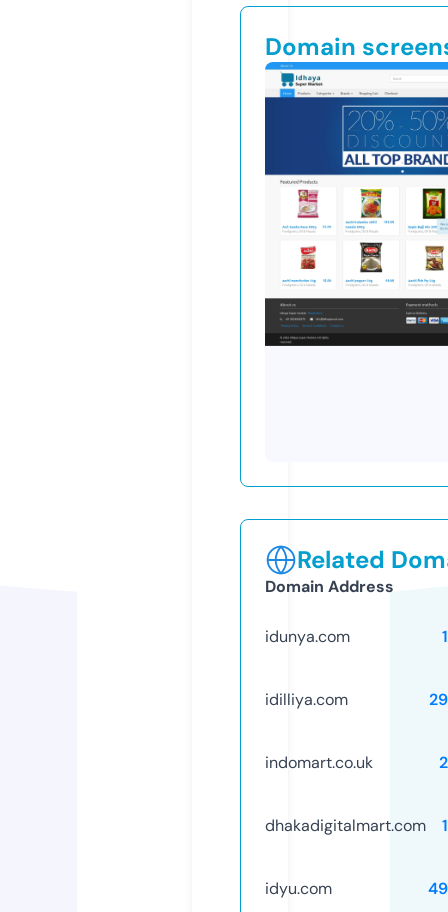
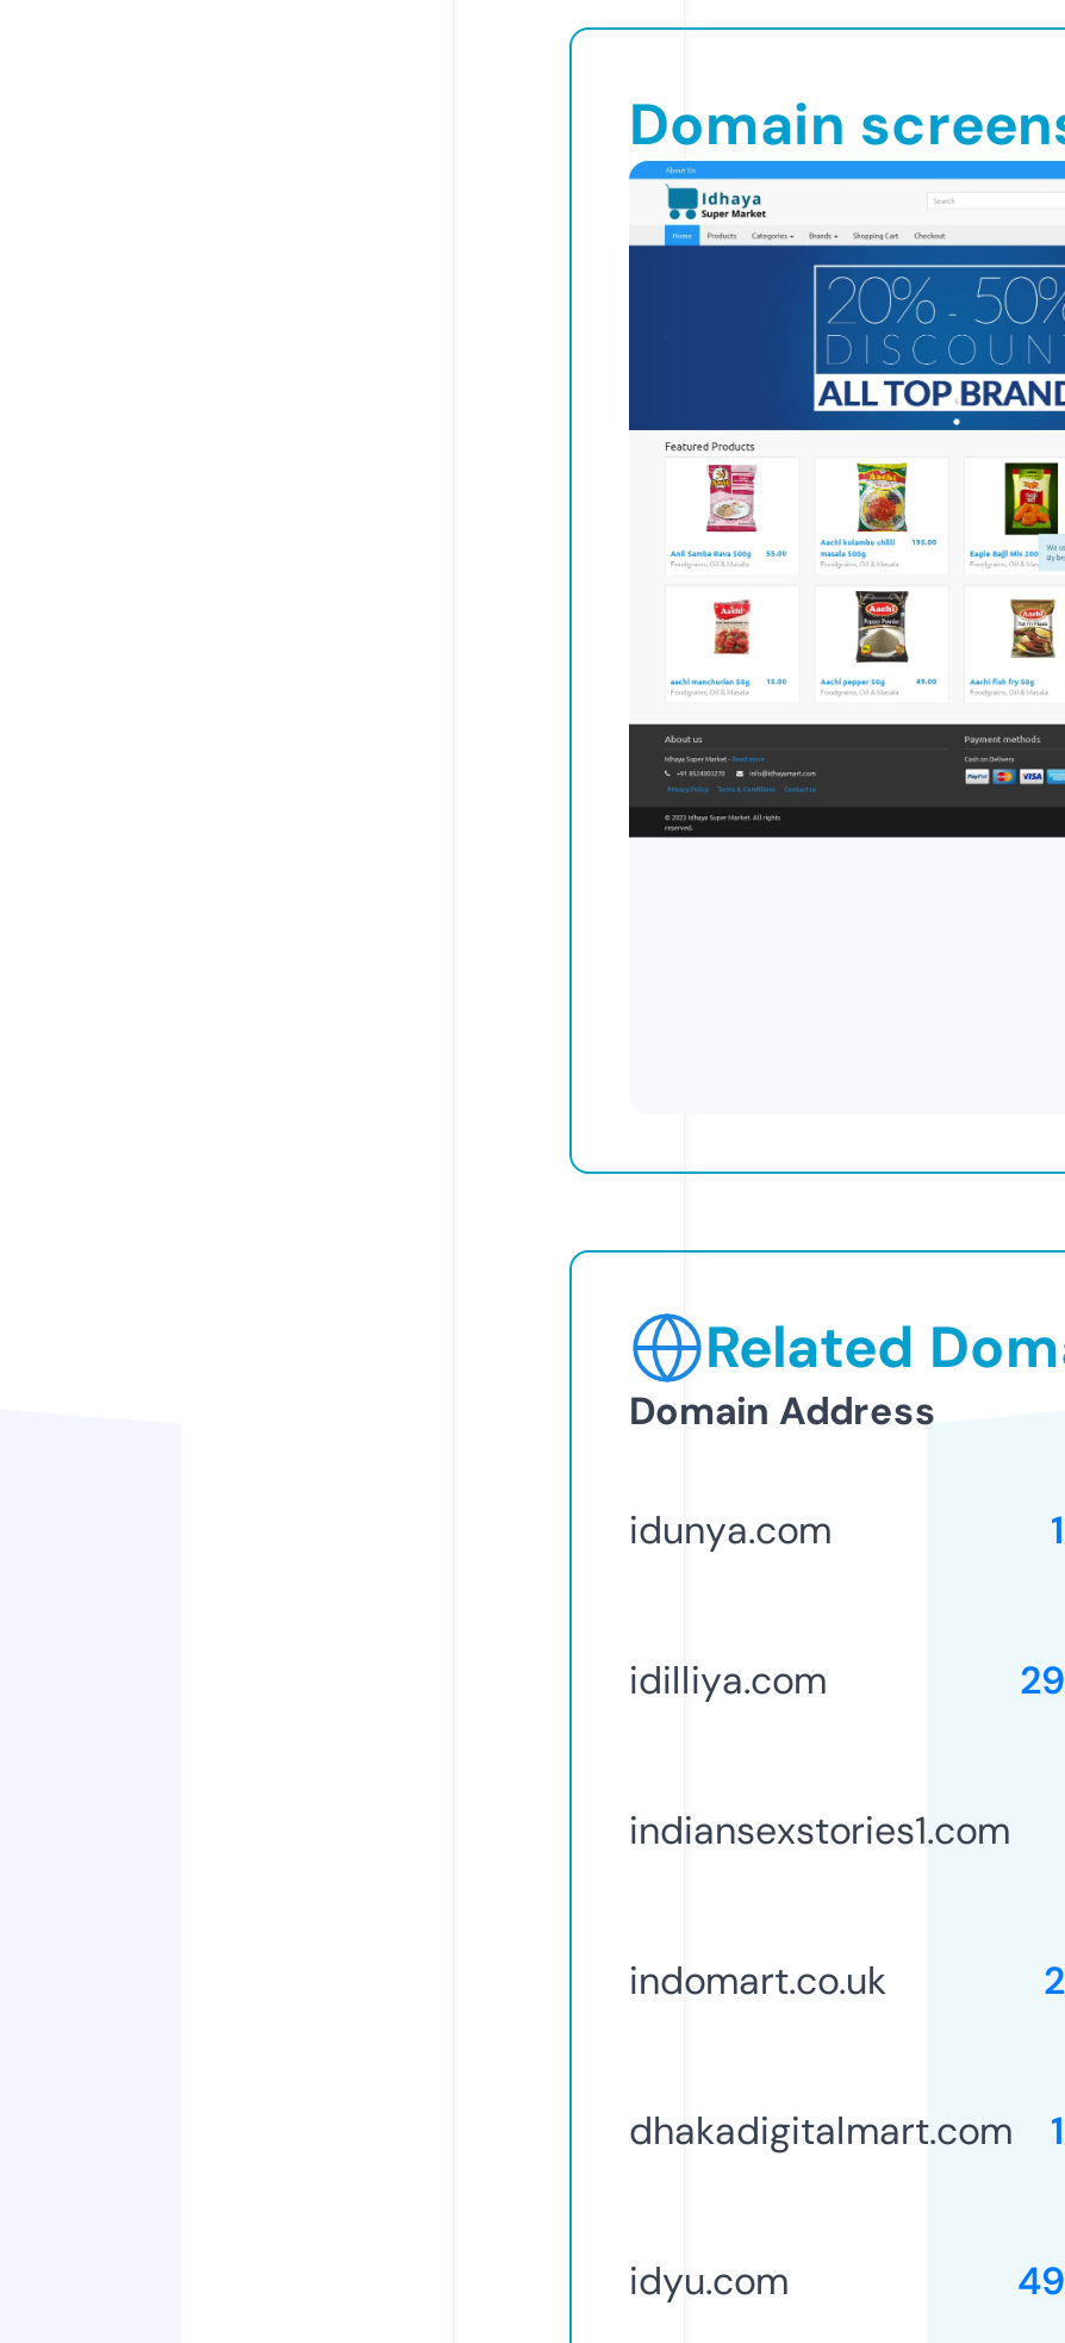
+ indiansexstories1.com
